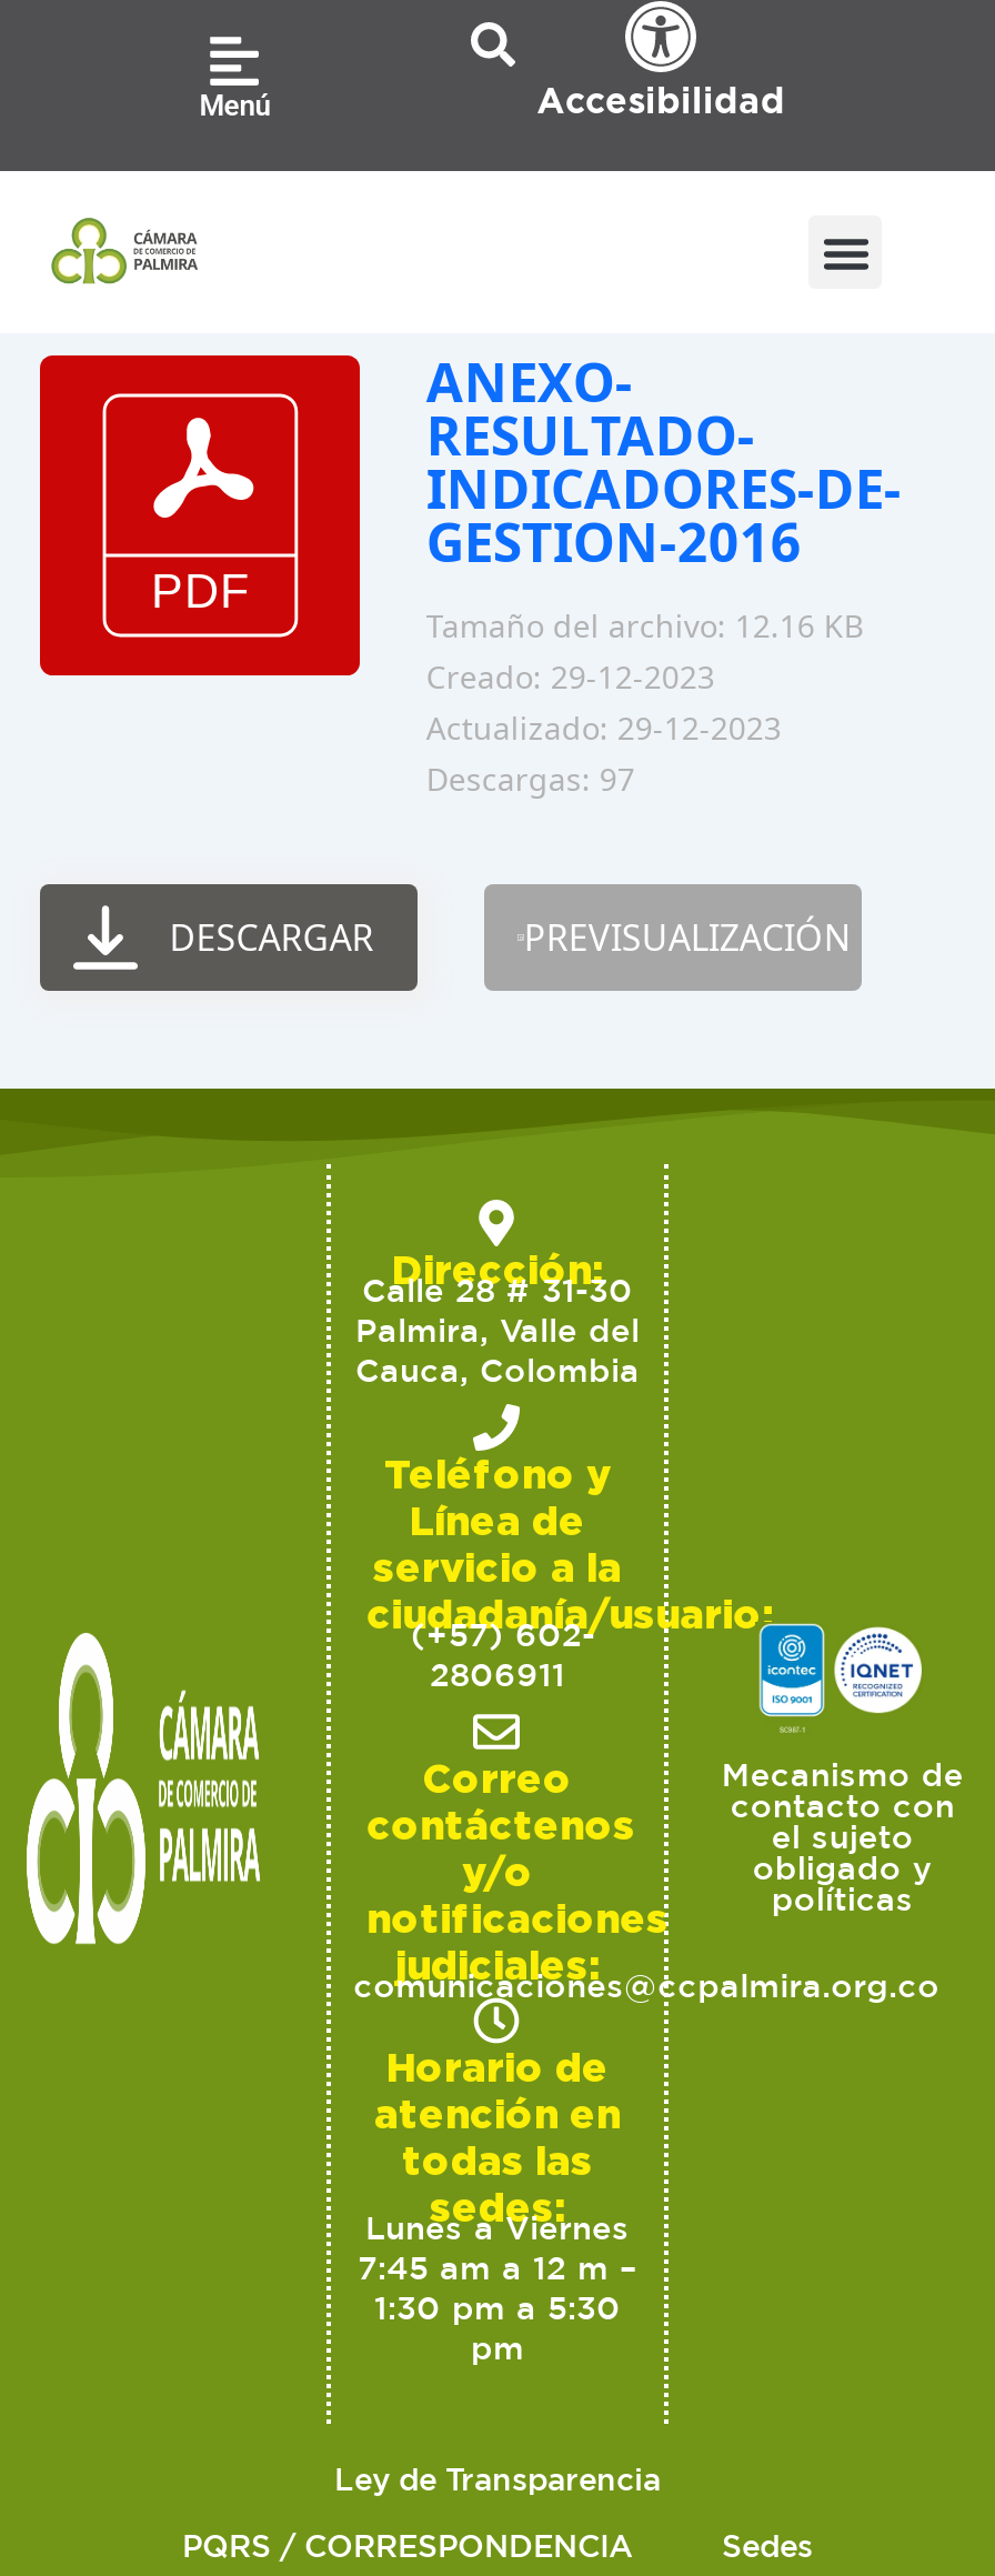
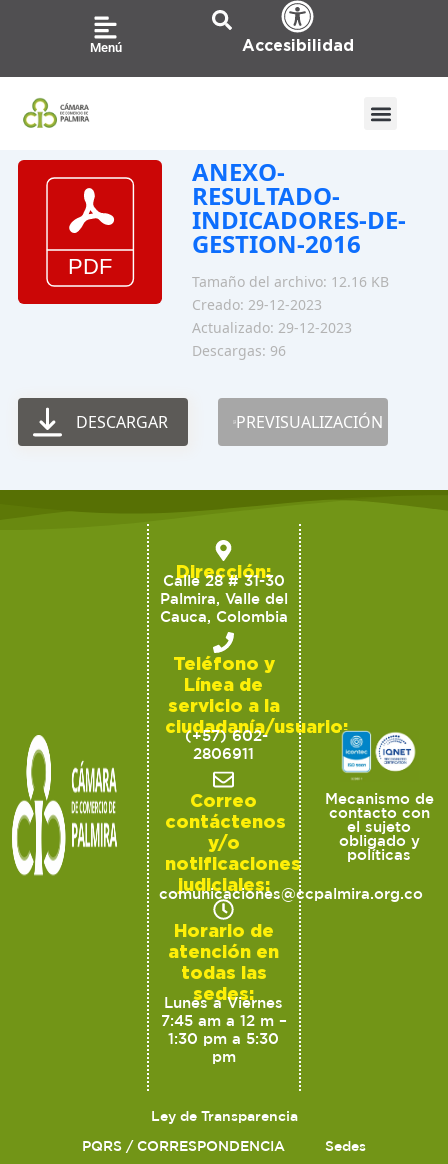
- Descargas: 97
+ Descargas: 96
